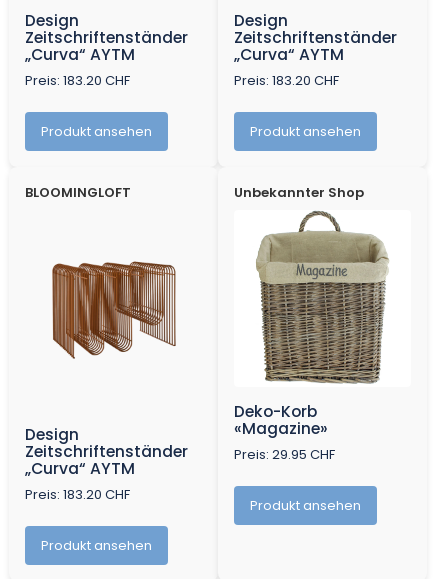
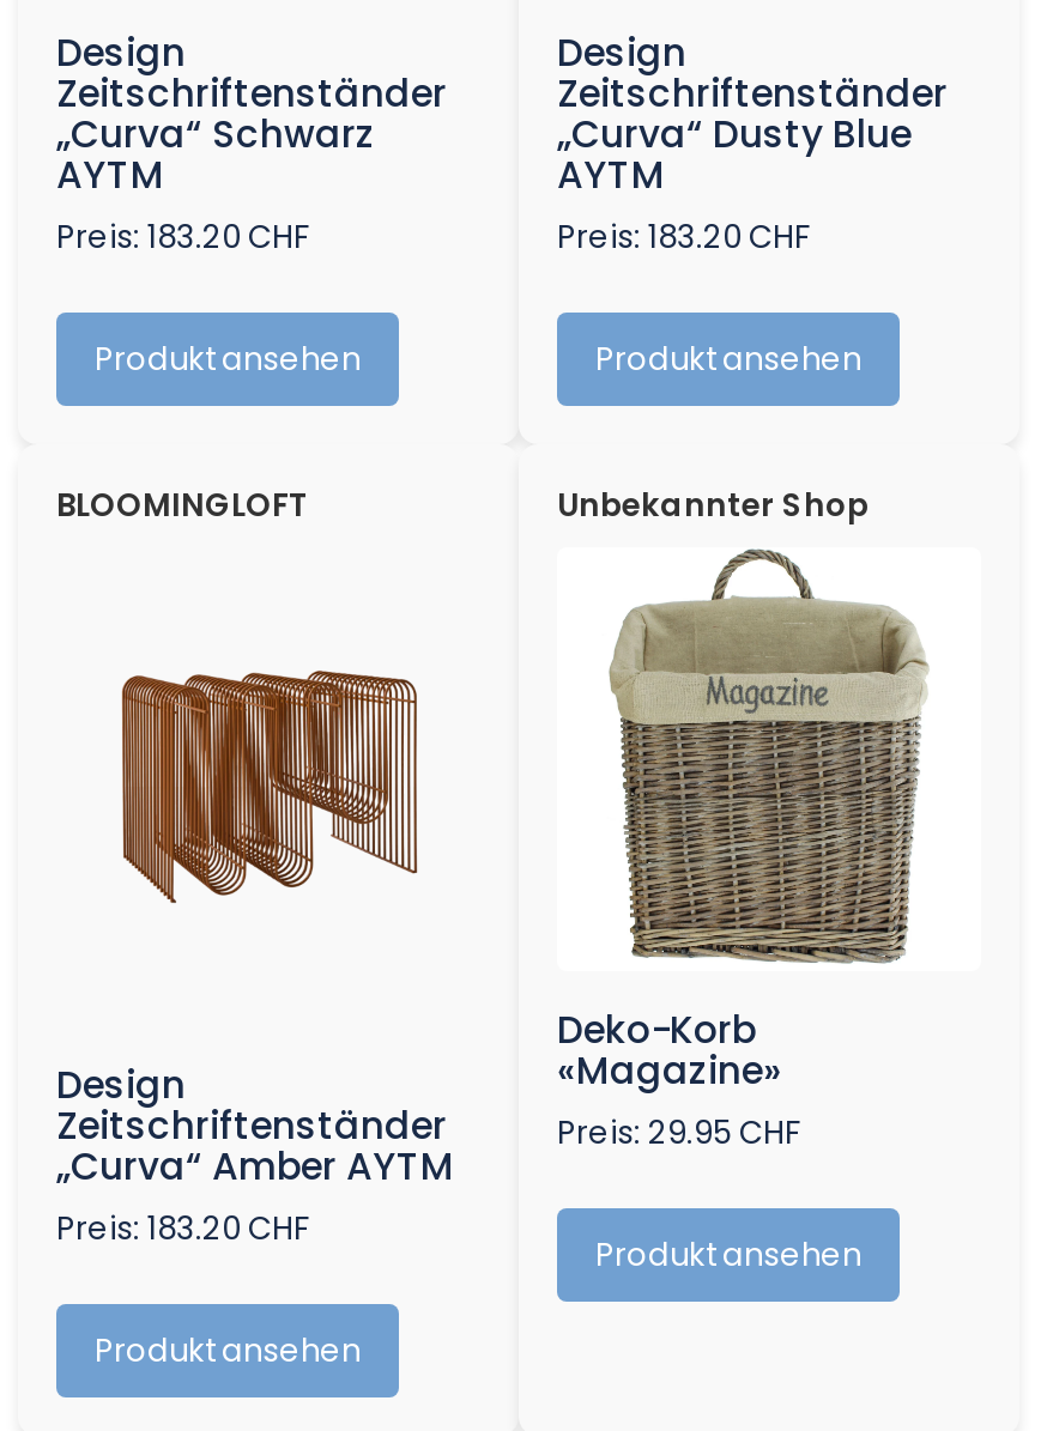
- „Curva“ AYTM
+ „Curva“ Schwarz
+ AYTM

- „Curva“ AYTM
+ „Curva“ Dusty Blue
+ AYTM

- „Curva“ AYTM
+ „Curva“ Amber AYTM
